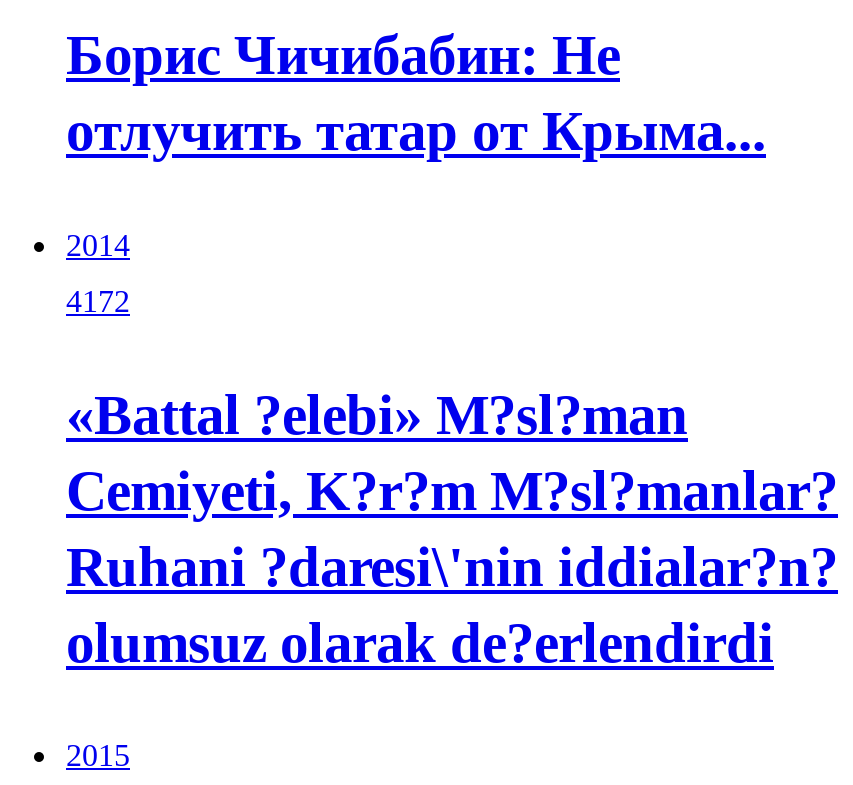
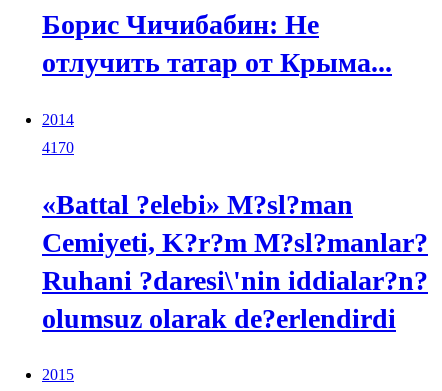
- 4172
+ 4170
